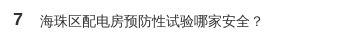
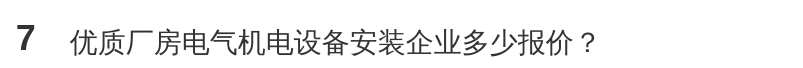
- 海珠区配电房预防性试验哪家安全？
+ 优质厂房电气机电设备安装企业多少报价？
